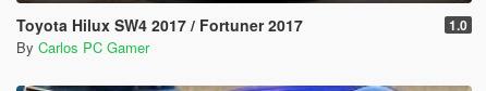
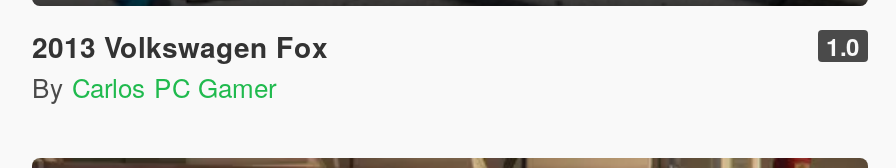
- Toyota Hilux SW4 2017 / Fortuner 2017
+ 2013 Volkswagen Fox
